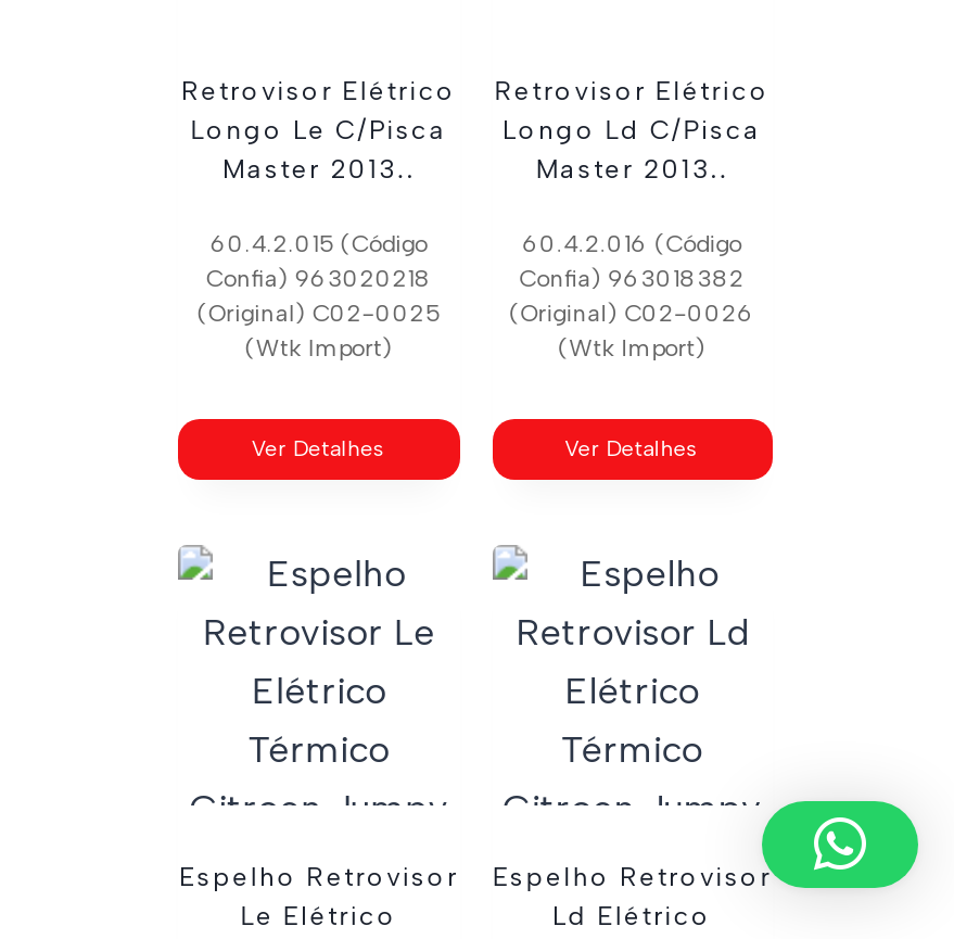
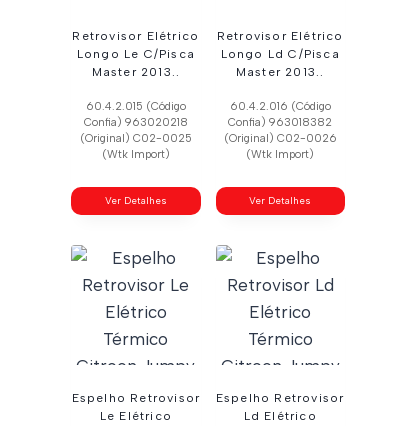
- [image]
